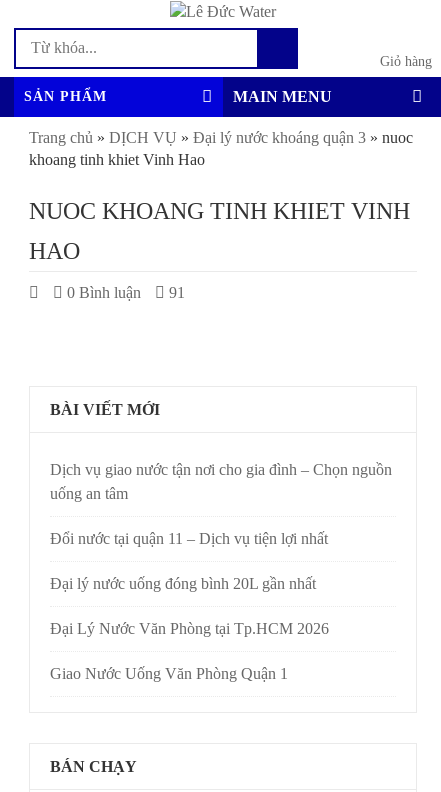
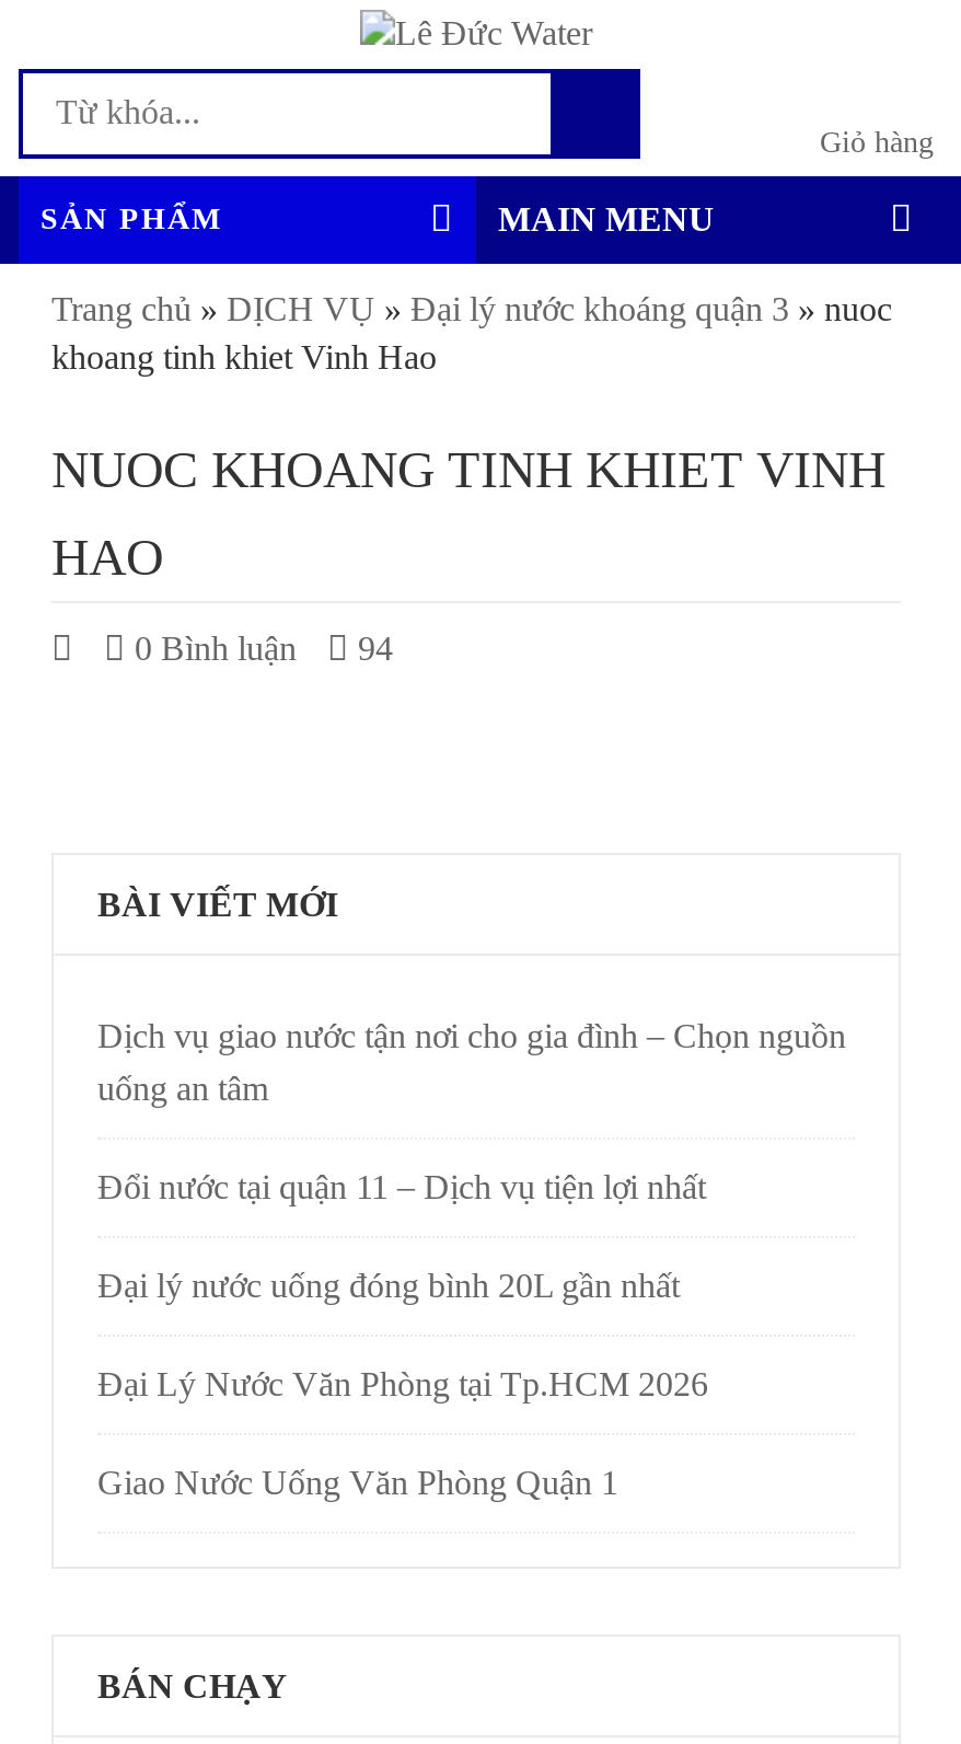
- 0 Bình luận 91
+ 0 Bình luận 94
